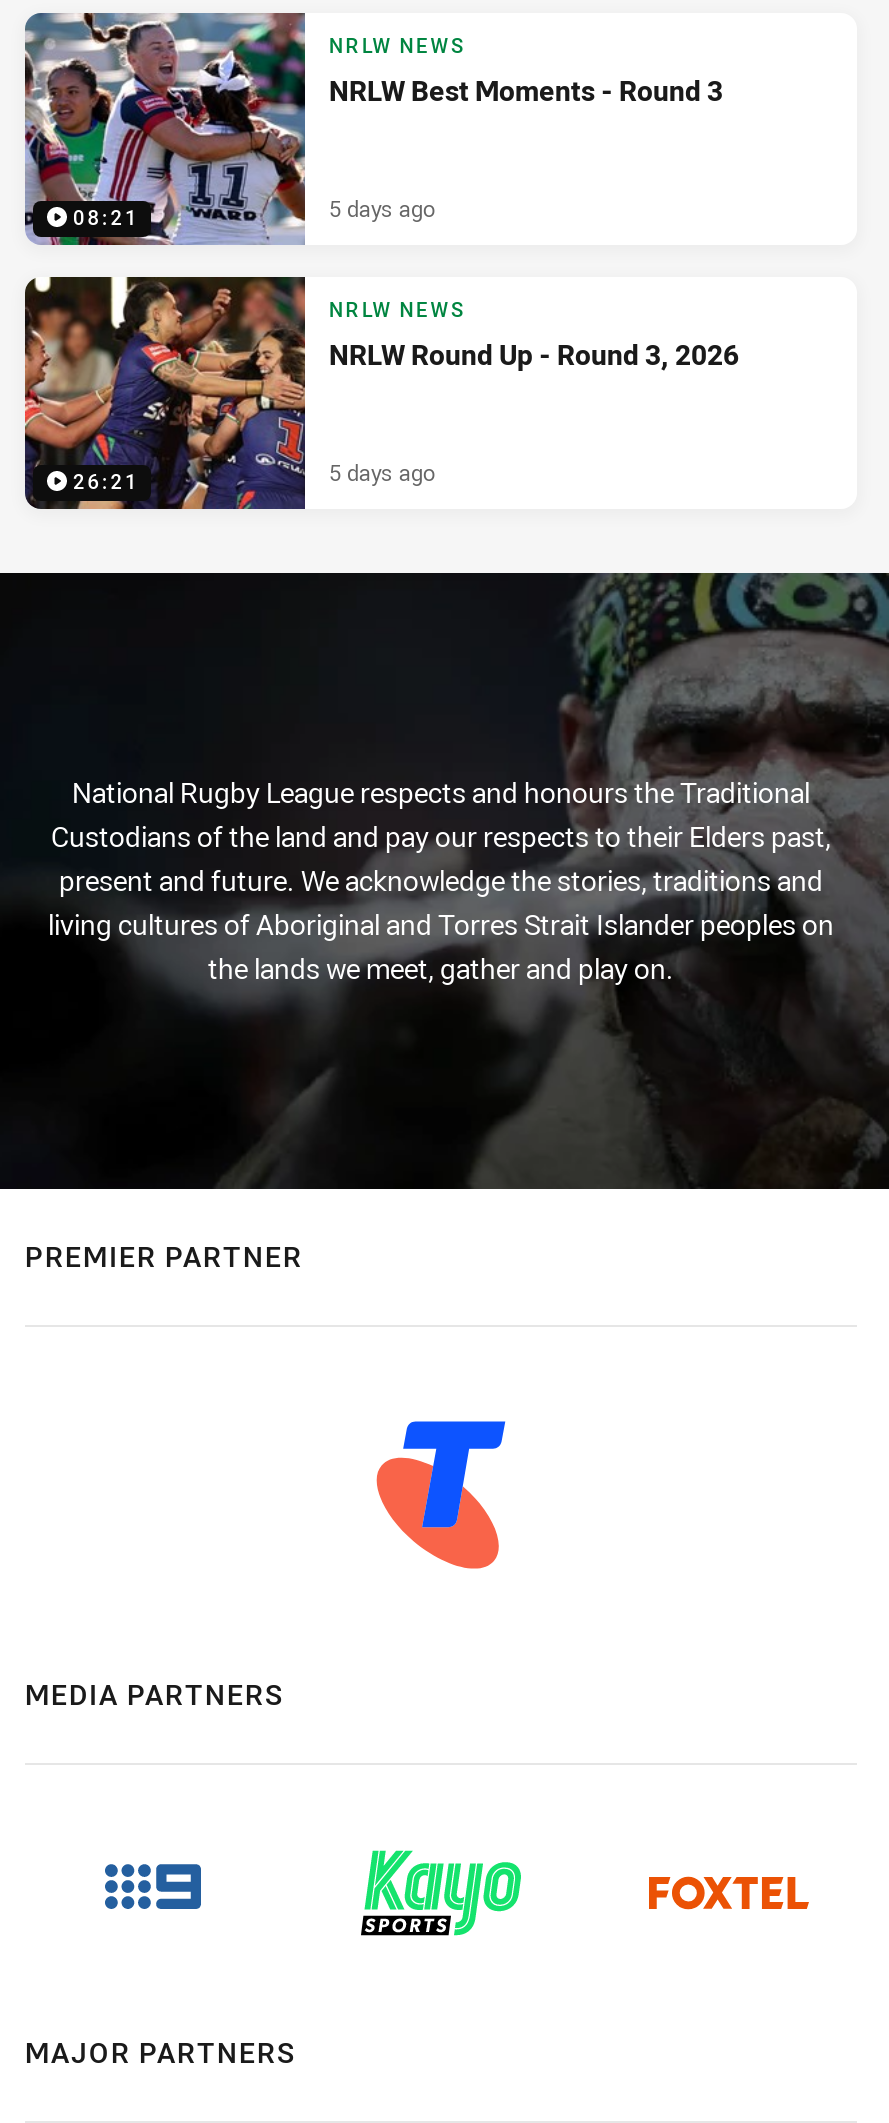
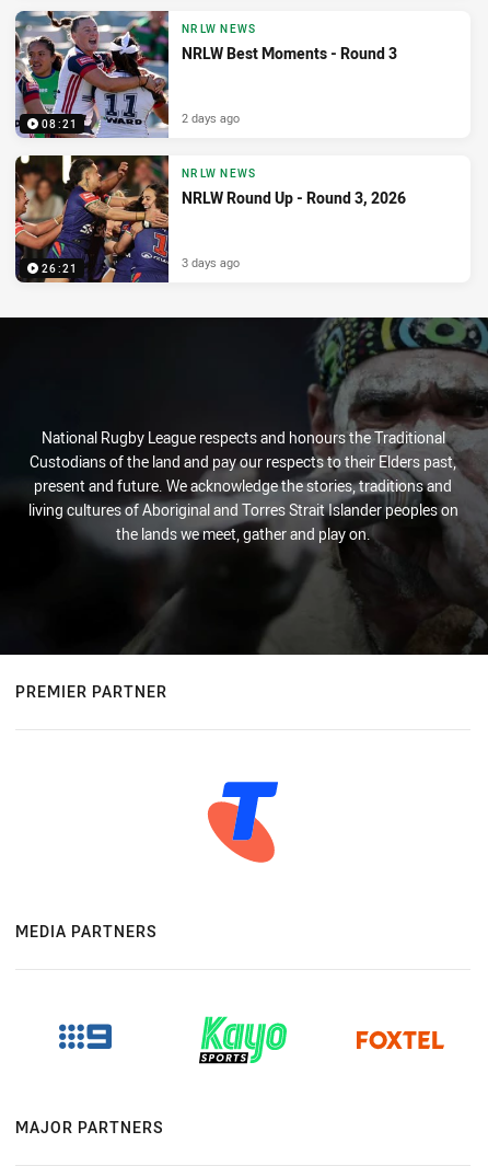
- 5 days ago
+ 2 days ago

- 5 days ago
+ 3 days ago
